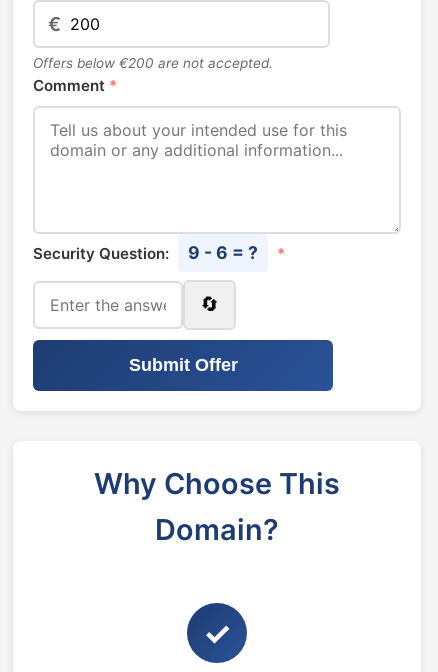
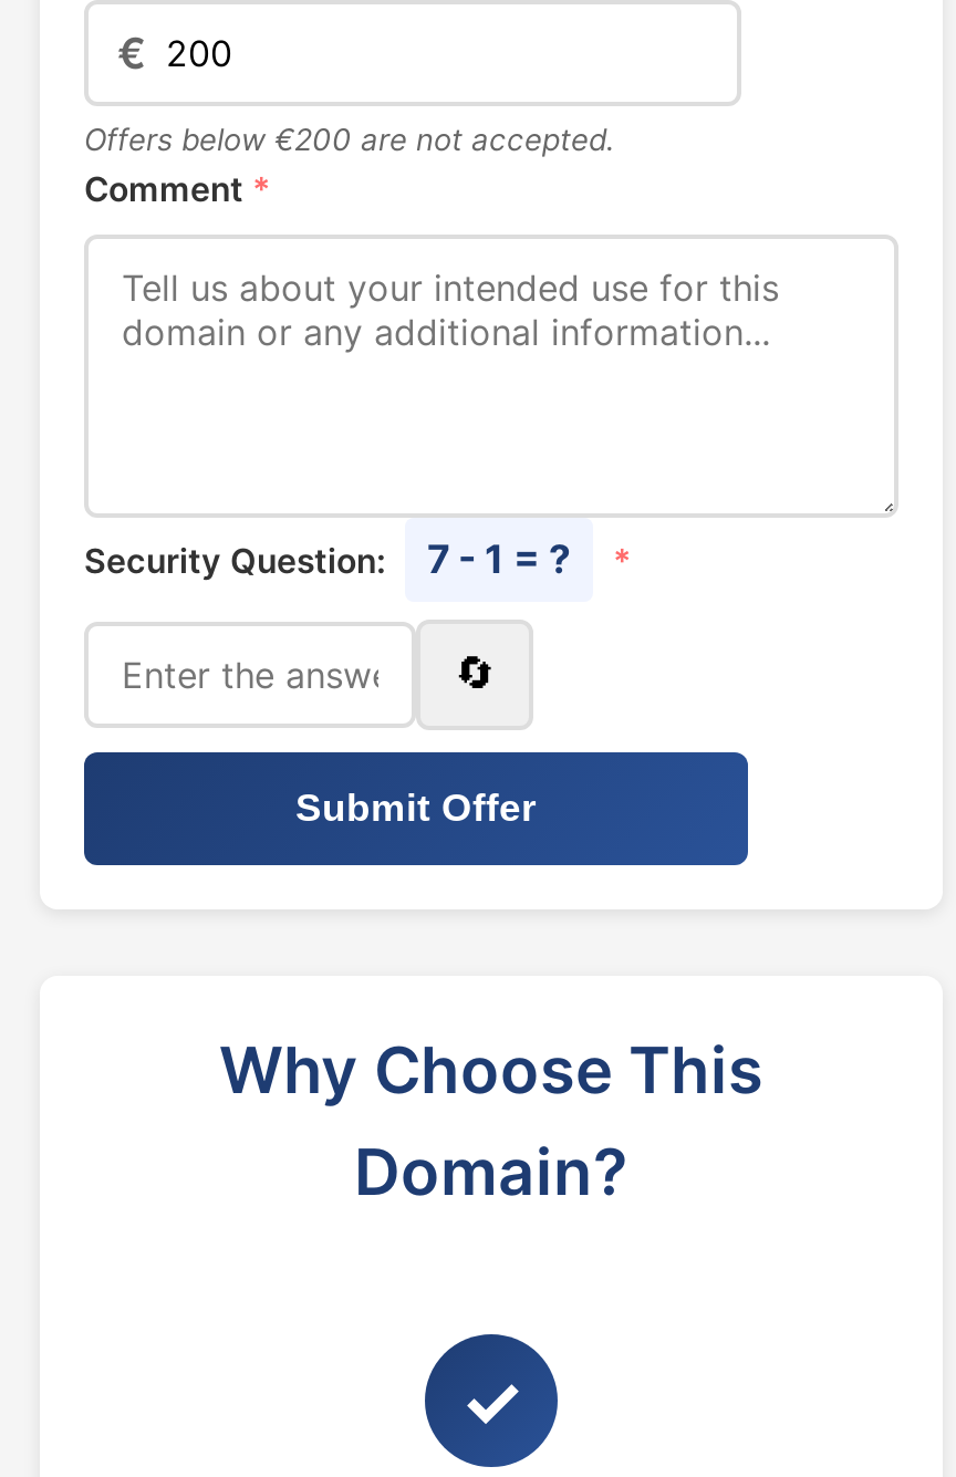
- 9 - 6 = ?
+ 7 - 1 = ?
